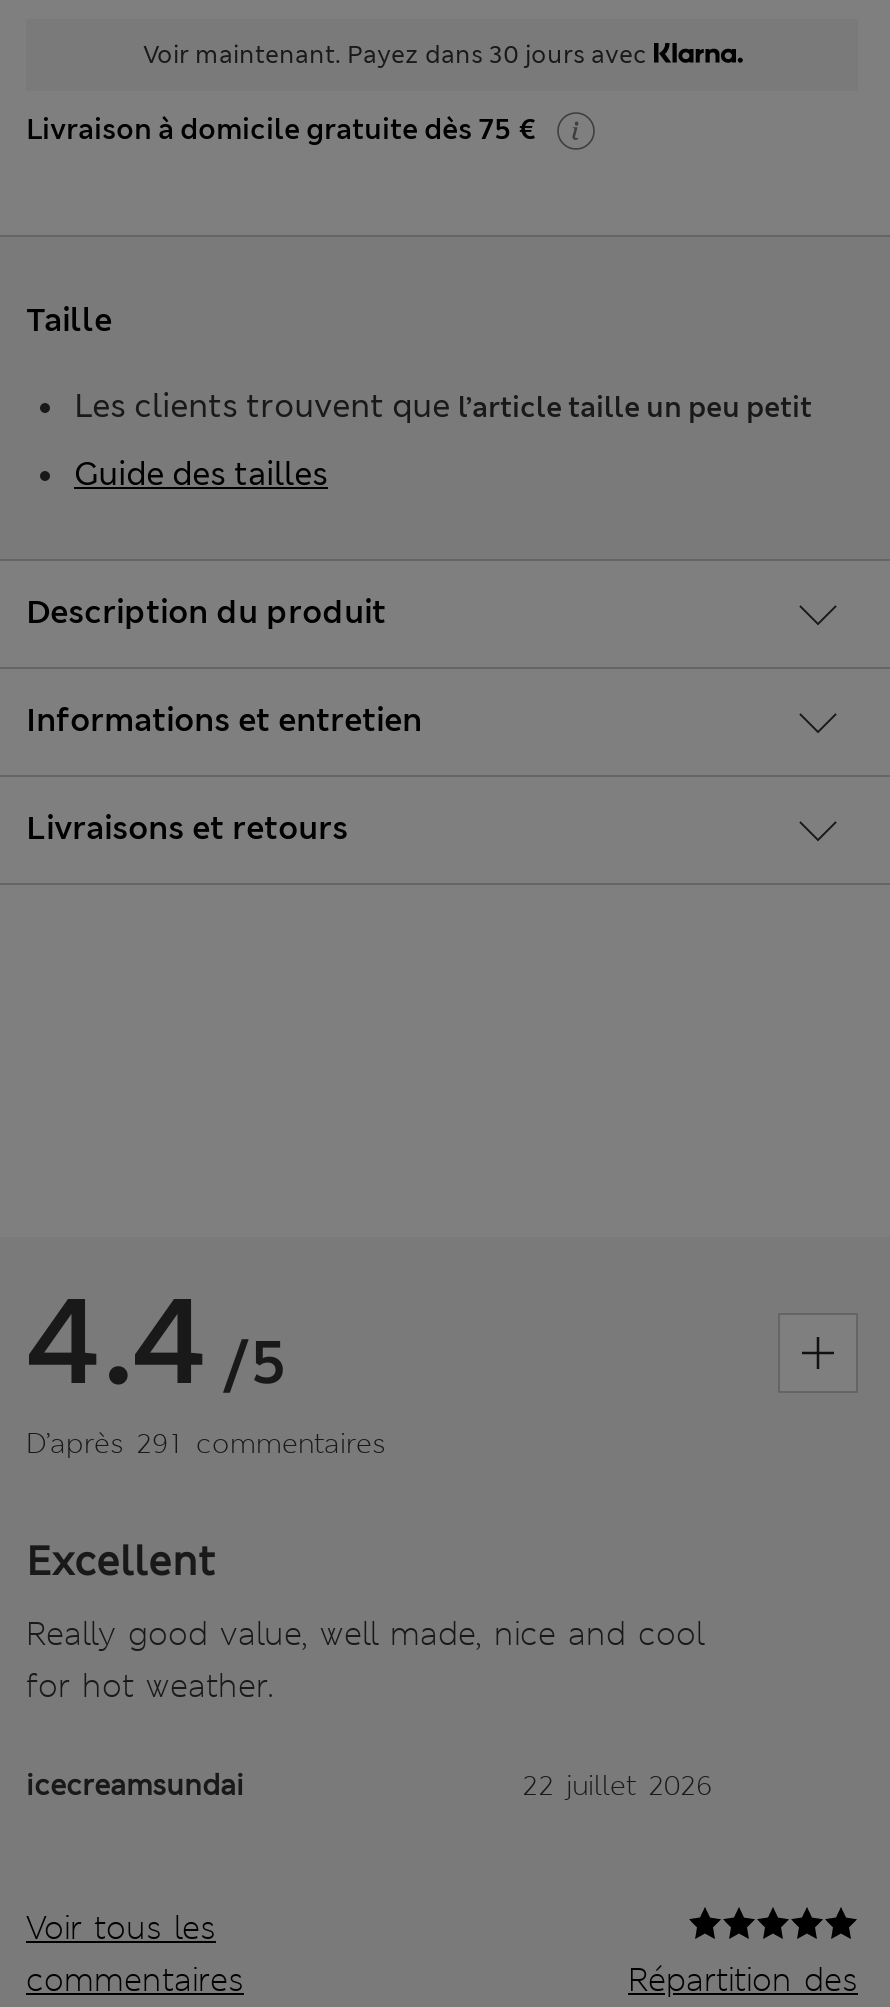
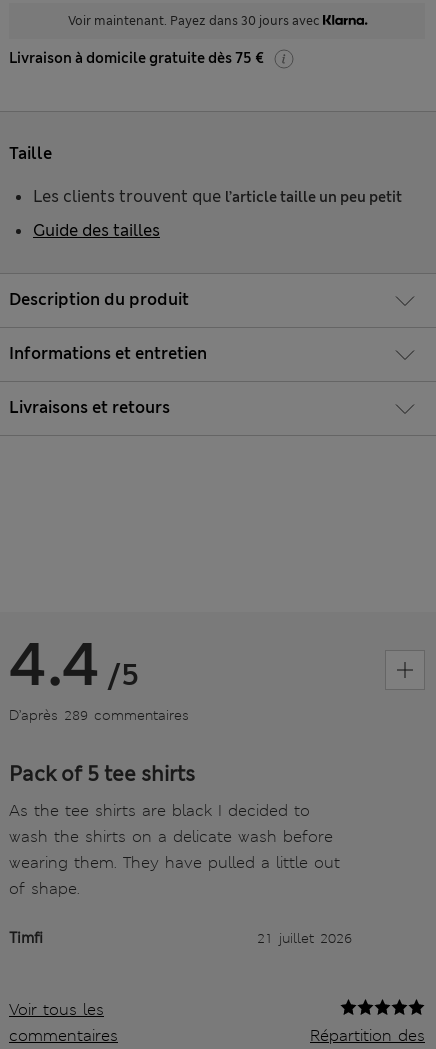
- D’après 291 commentaires
+ D’après 289 commentaires

- Excellent
+ Pack of 5 tee shirts

- Really good value, well made, nice and cool
- for hot weather.
+ As the tee shirts are black I decided to
+ wash the shirts on a delicate wash before
+ wearing them. They have pulled a little out
+ of shape.

- icecreamsundai
- 22 juillet 2026
+ Timfi
+ 21 juillet 2026
